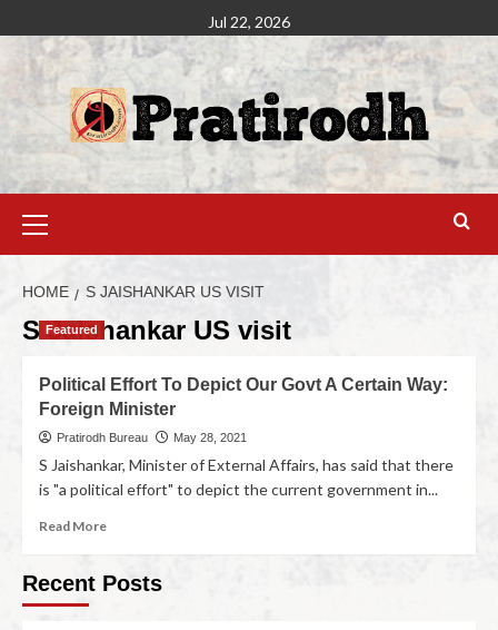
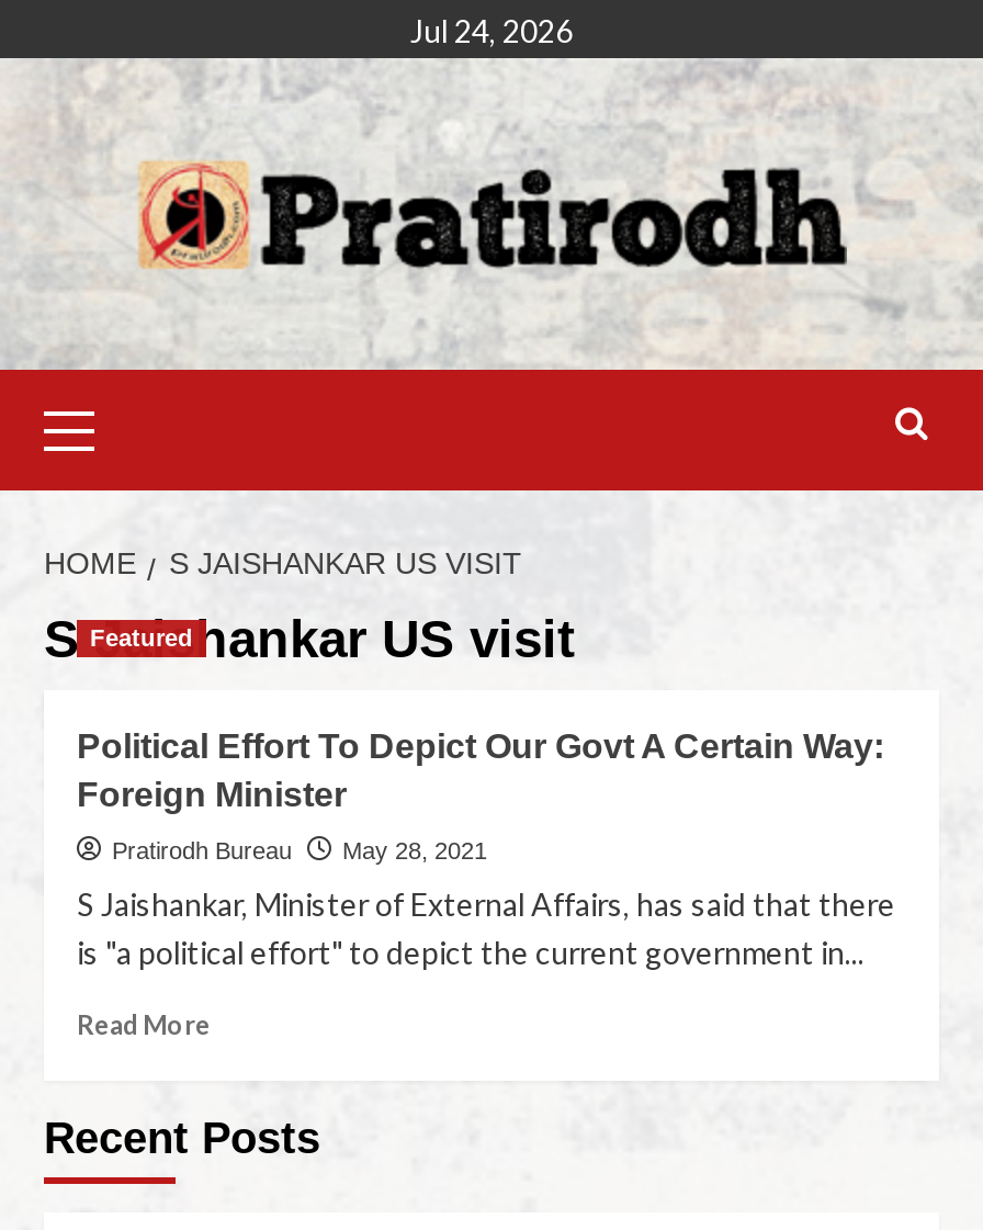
- Jul 22, 2026
+ Jul 24, 2026
